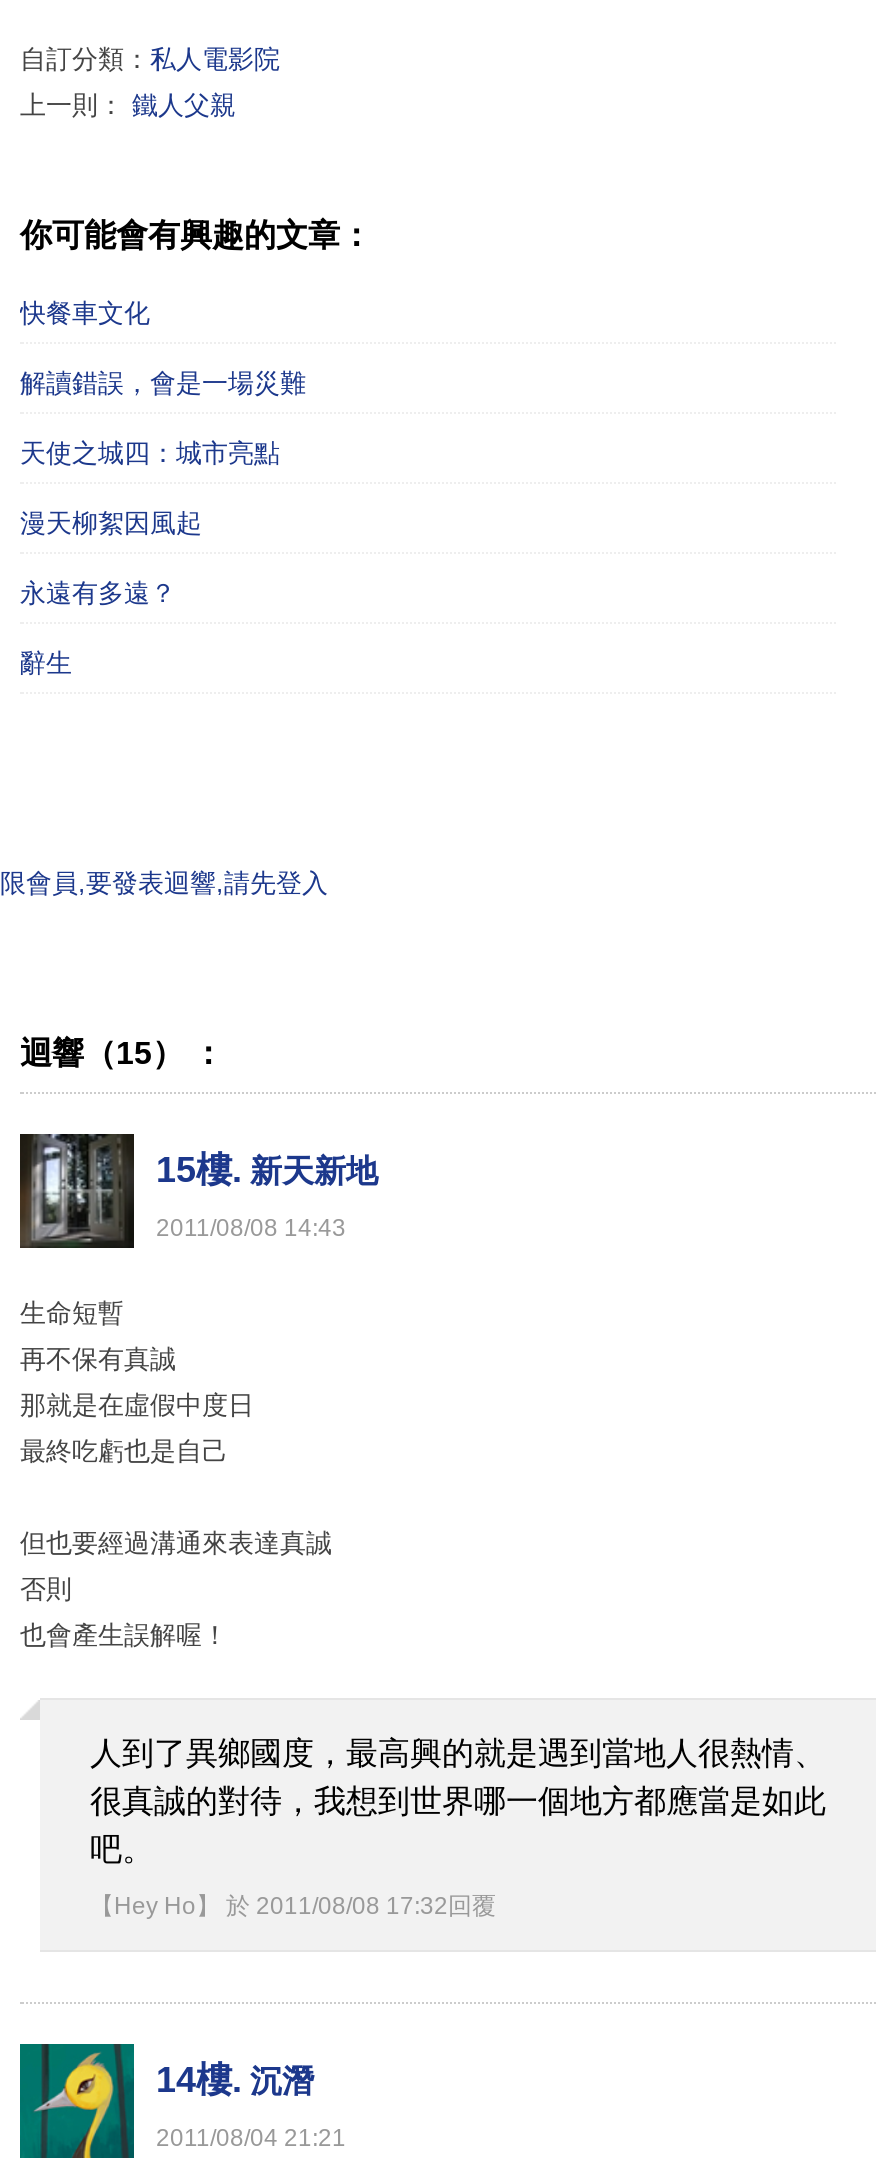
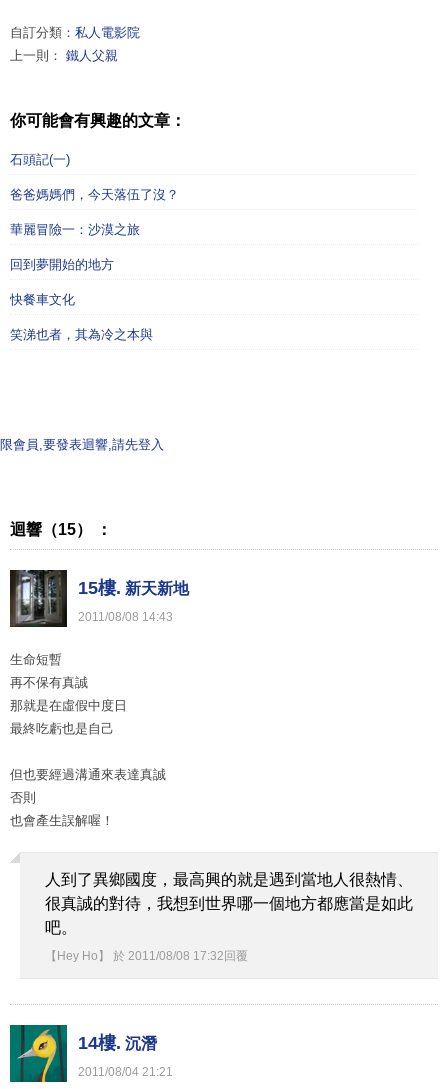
+ 石頭記(一)
+ 爸爸媽媽們，今天落伍了沒？
+ 華麗冒險一：沙漠之旅
+ 回到夢開始的地方

moved down: 快餐車文化

- 解讀錯誤，會是一場災難
- 天使之城四：城市亮點
- 漫天柳絮因風起
- 永遠有多遠？
- 辭生
+ 笑涕也者，其為冷之本與
